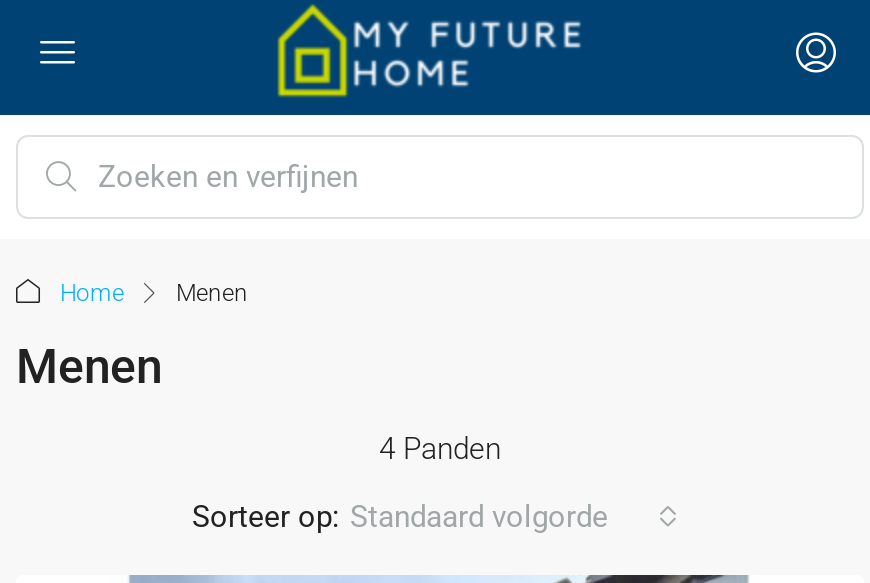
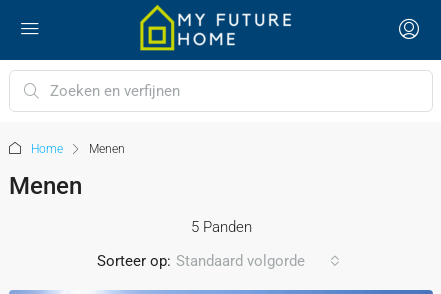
- 4 Panden
+ 5 Panden
